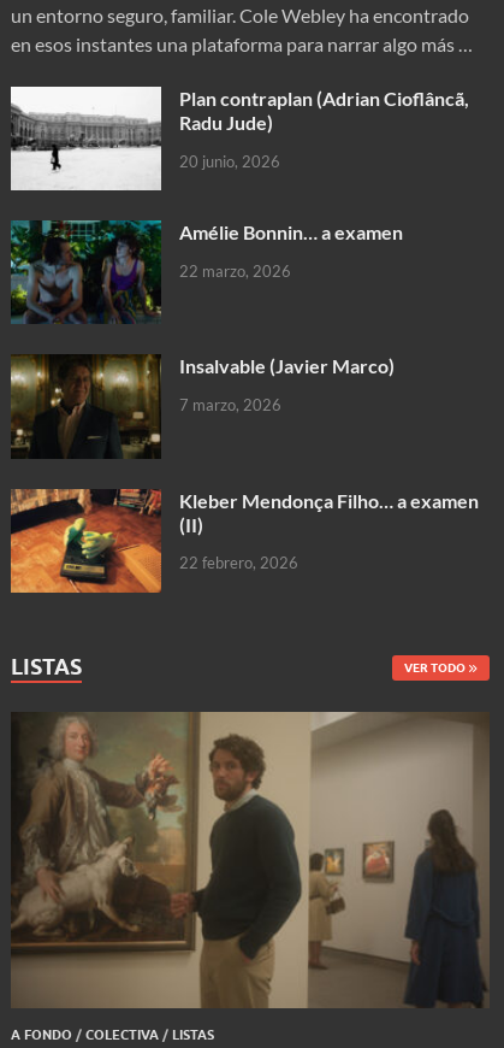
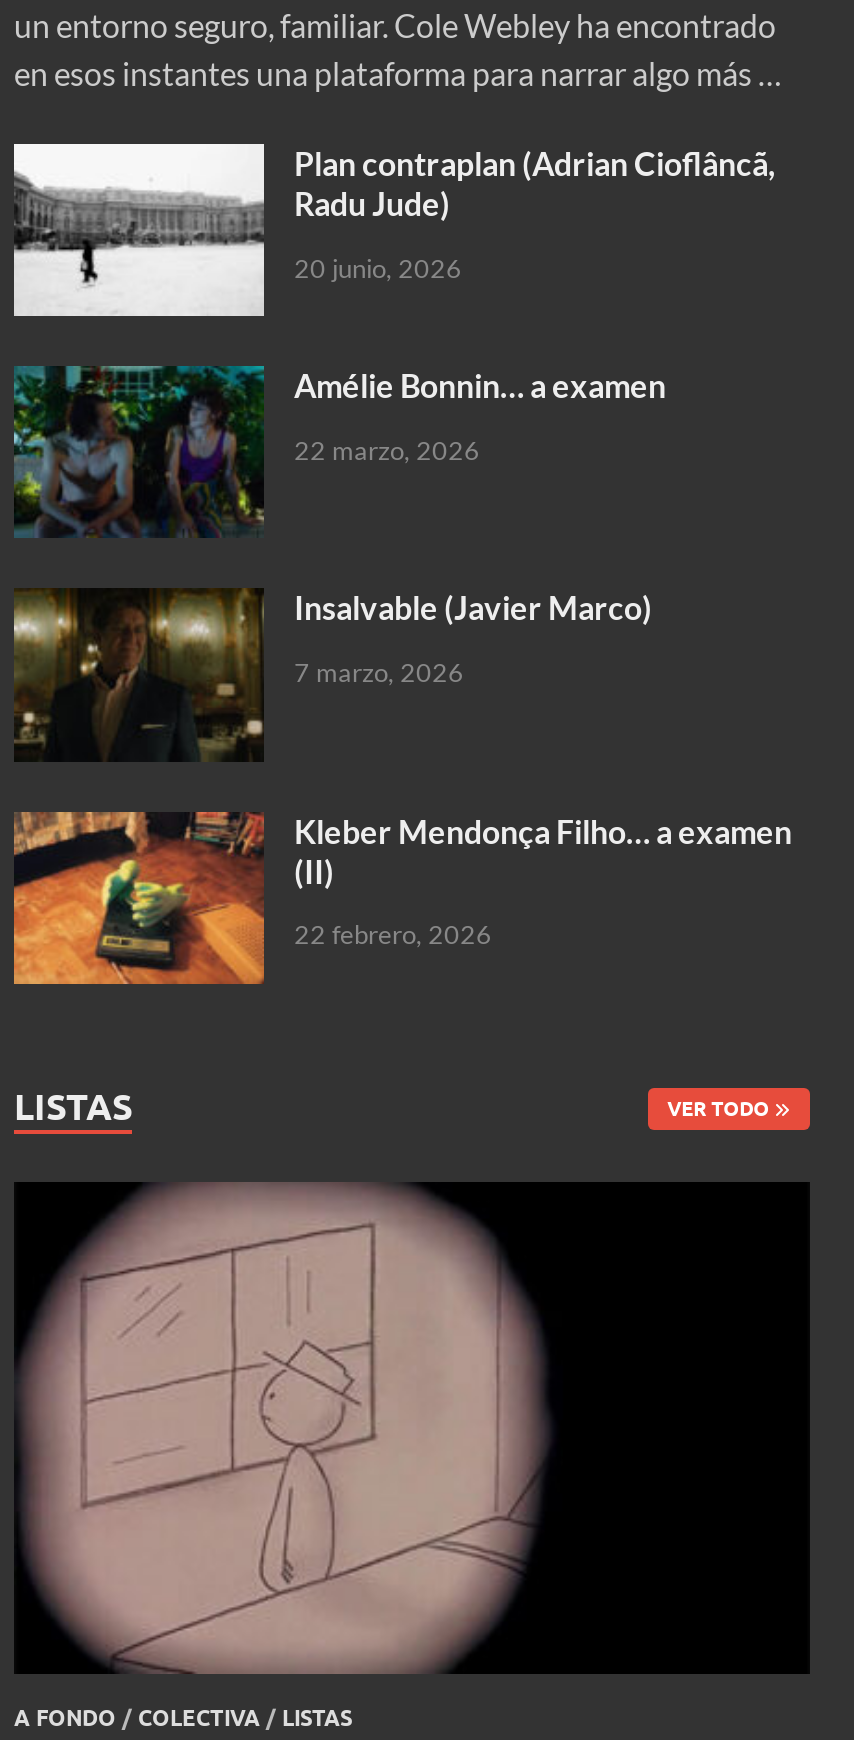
- [image]
+ [image]
